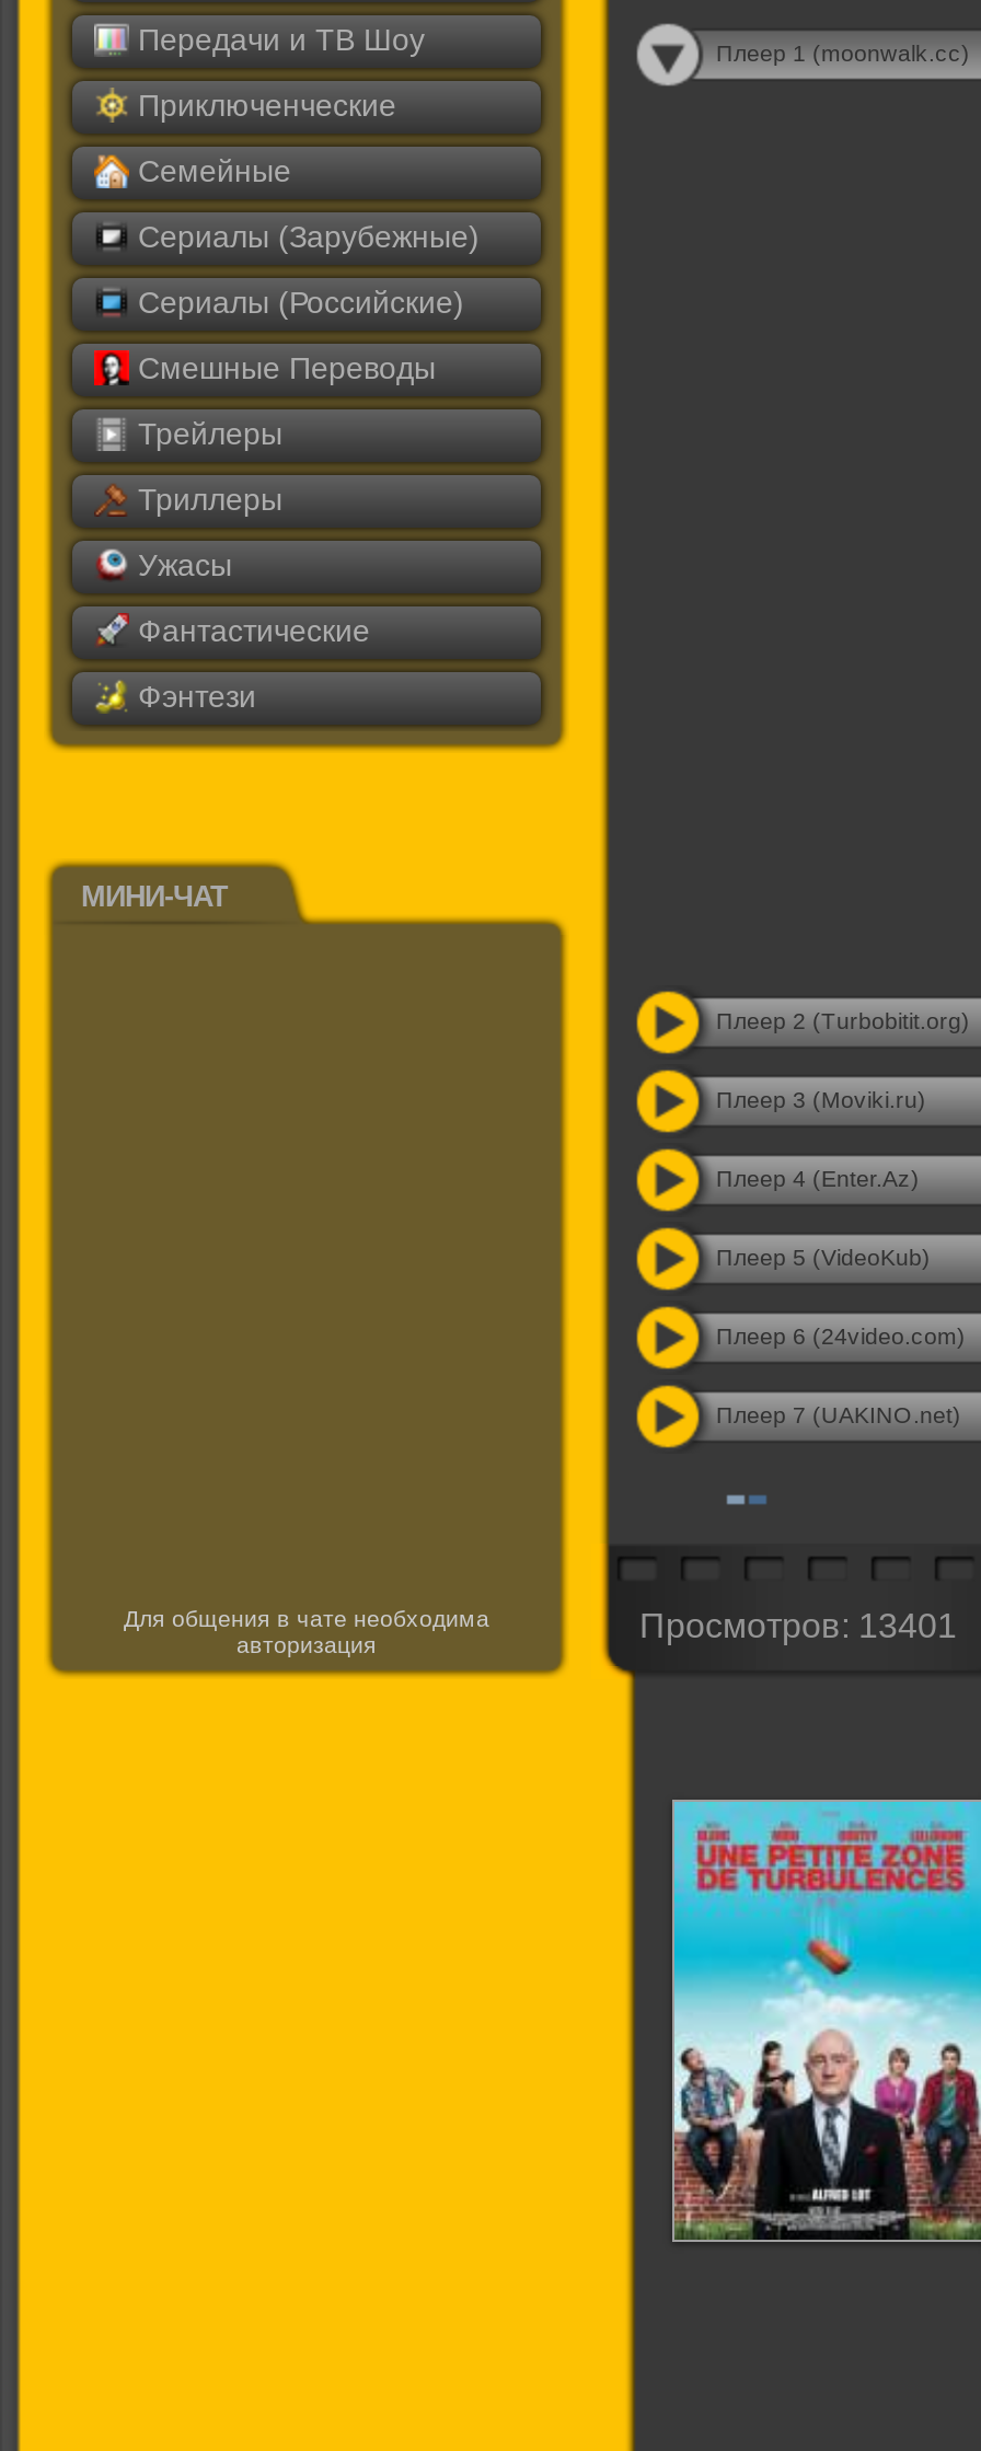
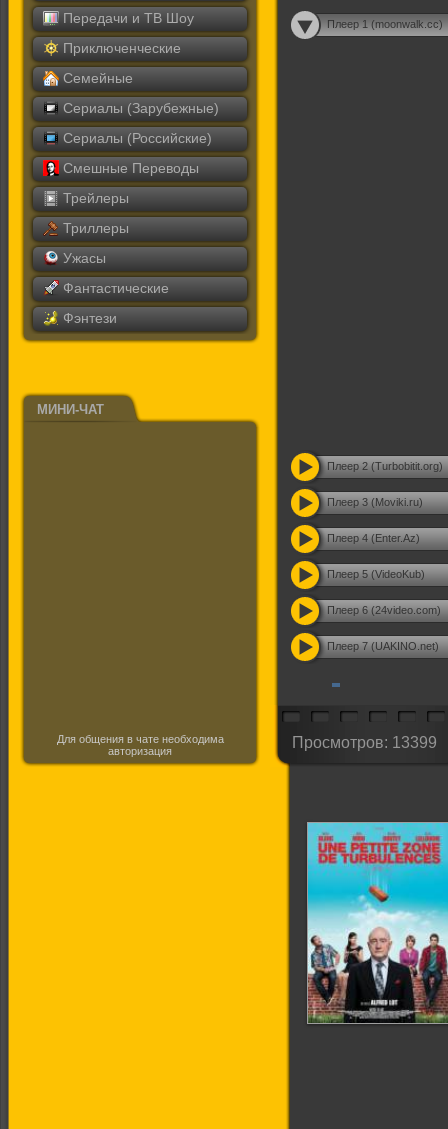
- Просмотров: 13401
+ Просмотров: 13399
